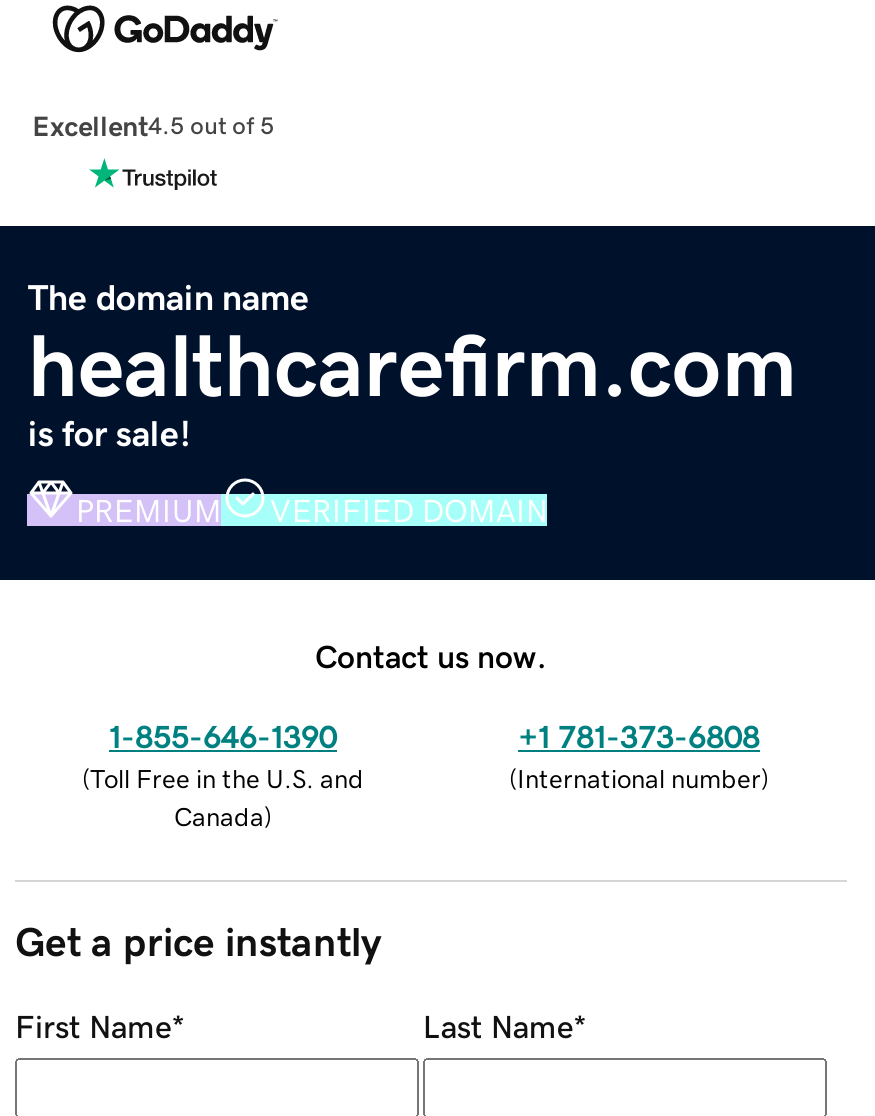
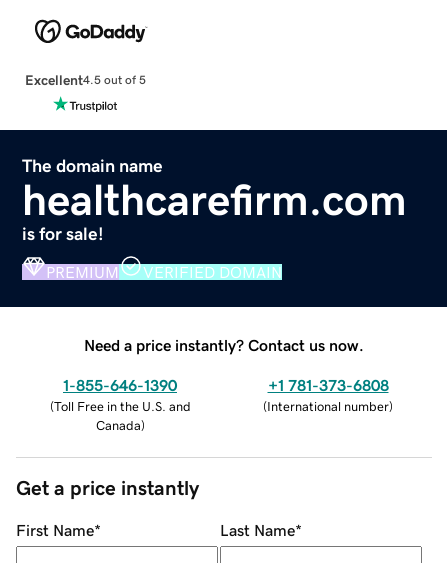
- Contact us now.
+ Need a price instantly? Contact us now.
